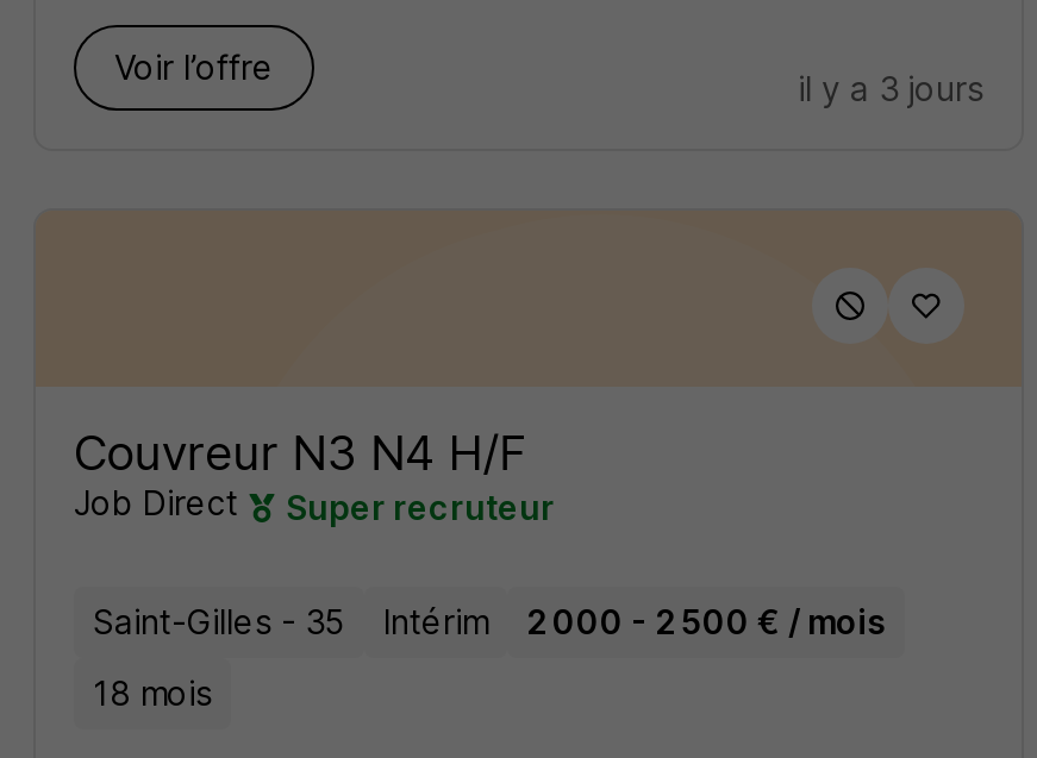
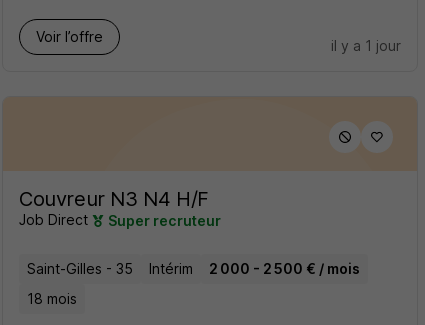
- il y a 3 jours
+ il y a 1 jour
